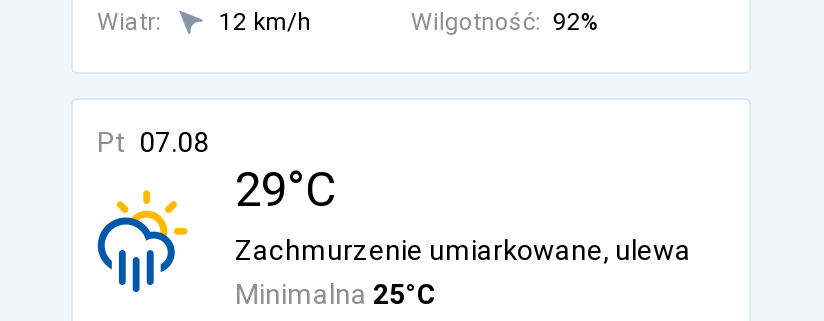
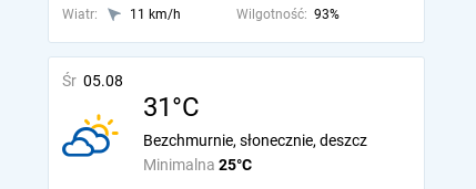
- 12 km/h
- Wilgotność: 92%
+ 11 km/h
+ Wilgotność: 93%

- [image]
- Pt 07.08
- 29°C
+ [image]
+ Śr 05.08
+ 31°C

- Zachmurzenie umiarkowane, ulewa
+ Bezchmurnie, słonecznie, deszcz
